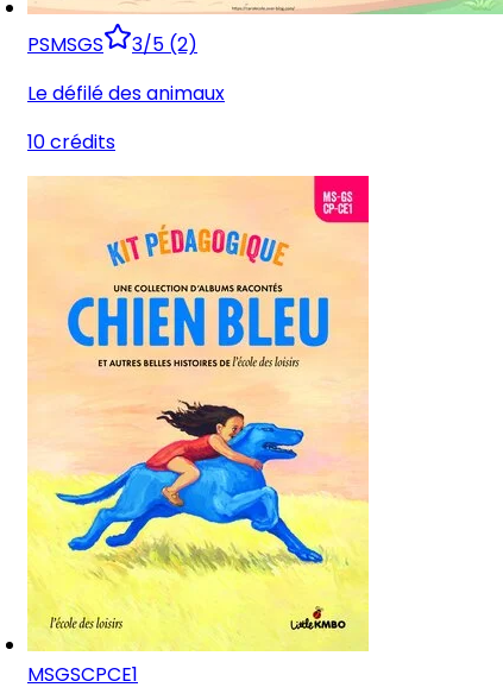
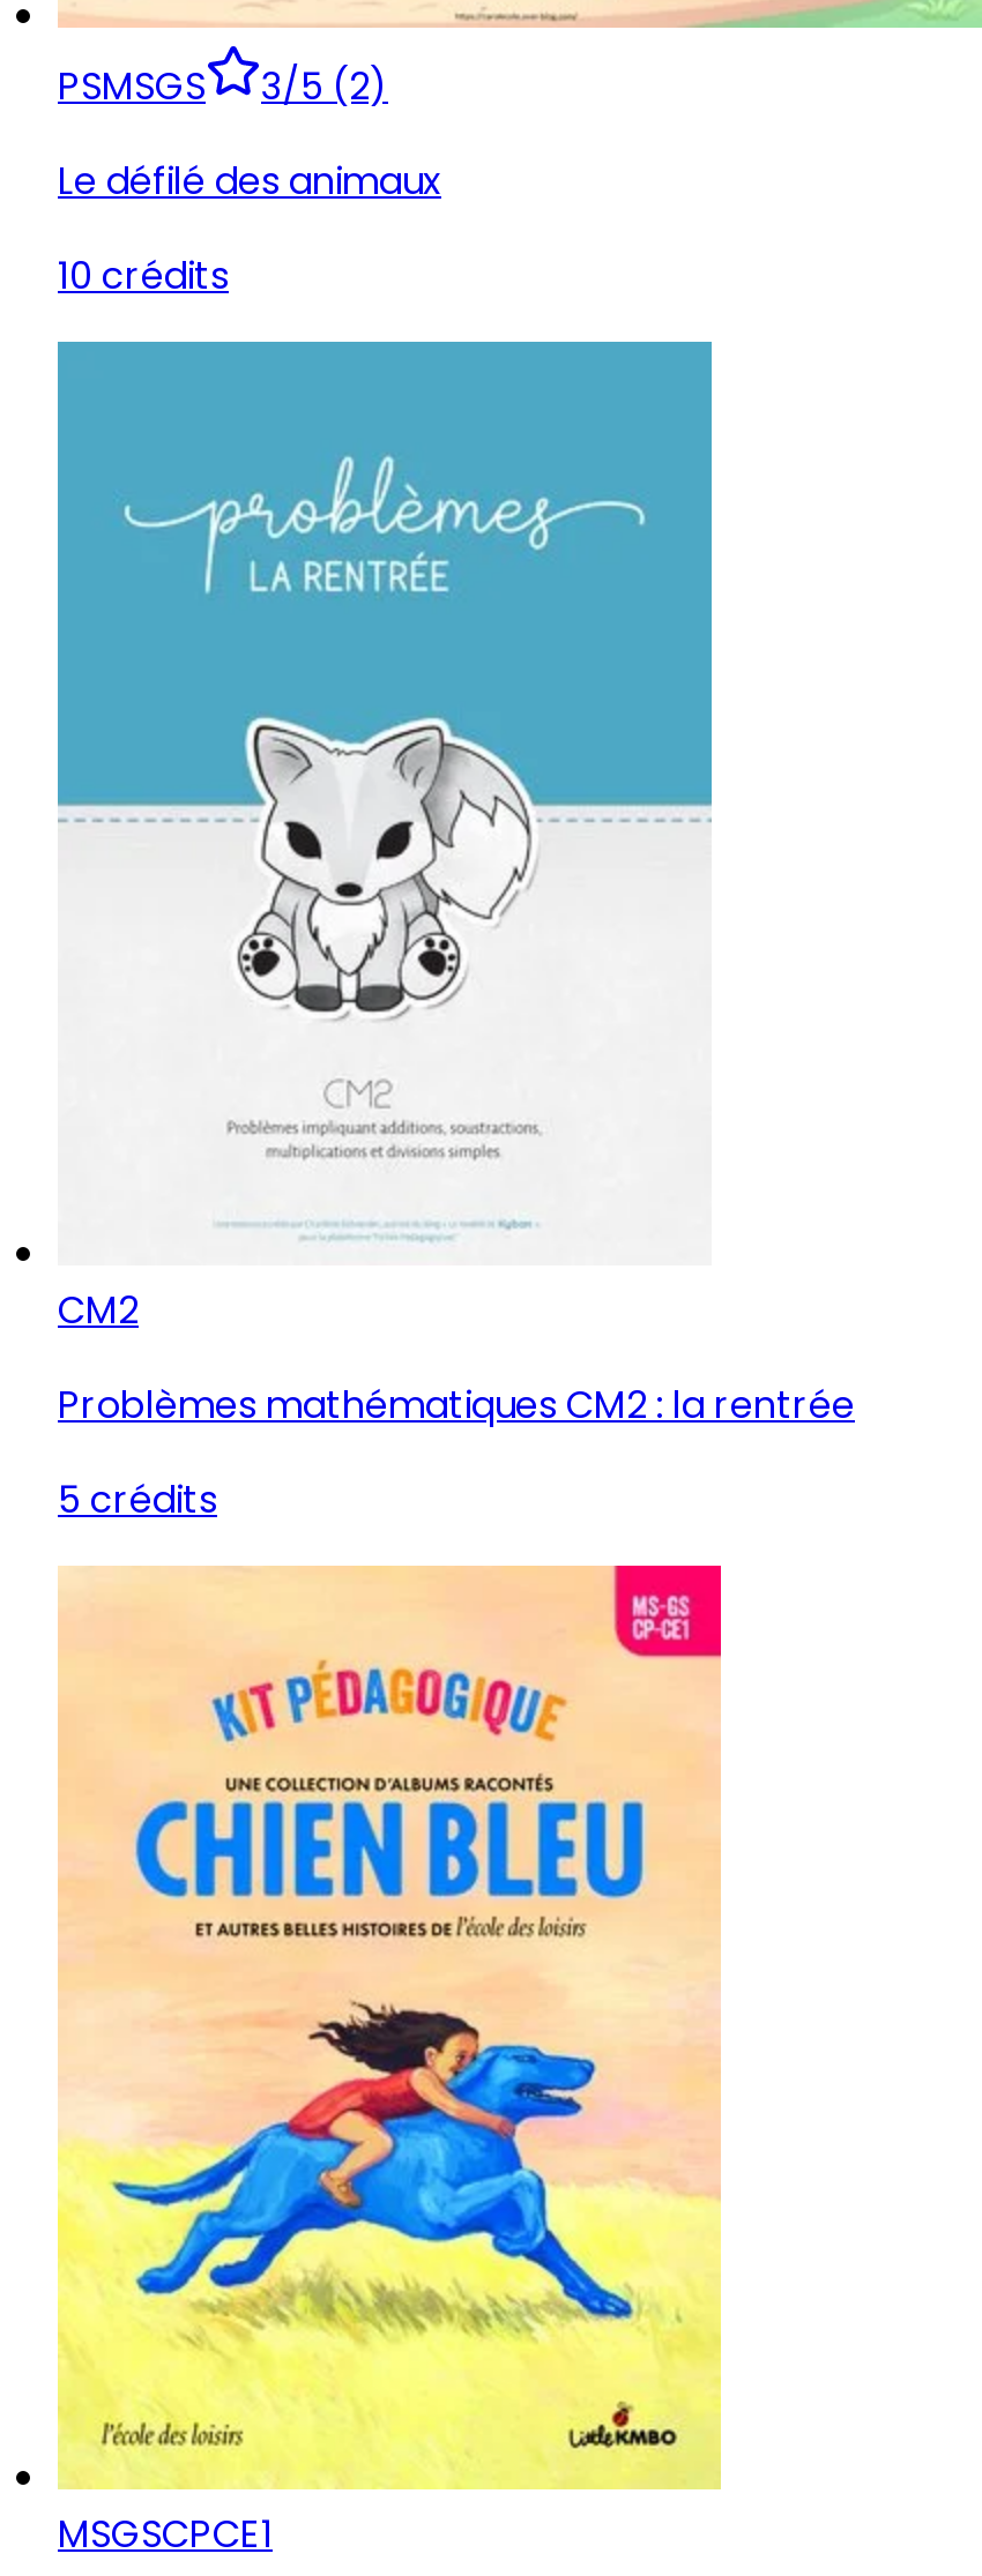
+ [image]
+ CM2
+ Problèmes mathématiques CM2 : la rentrée
+ 5 crédits
